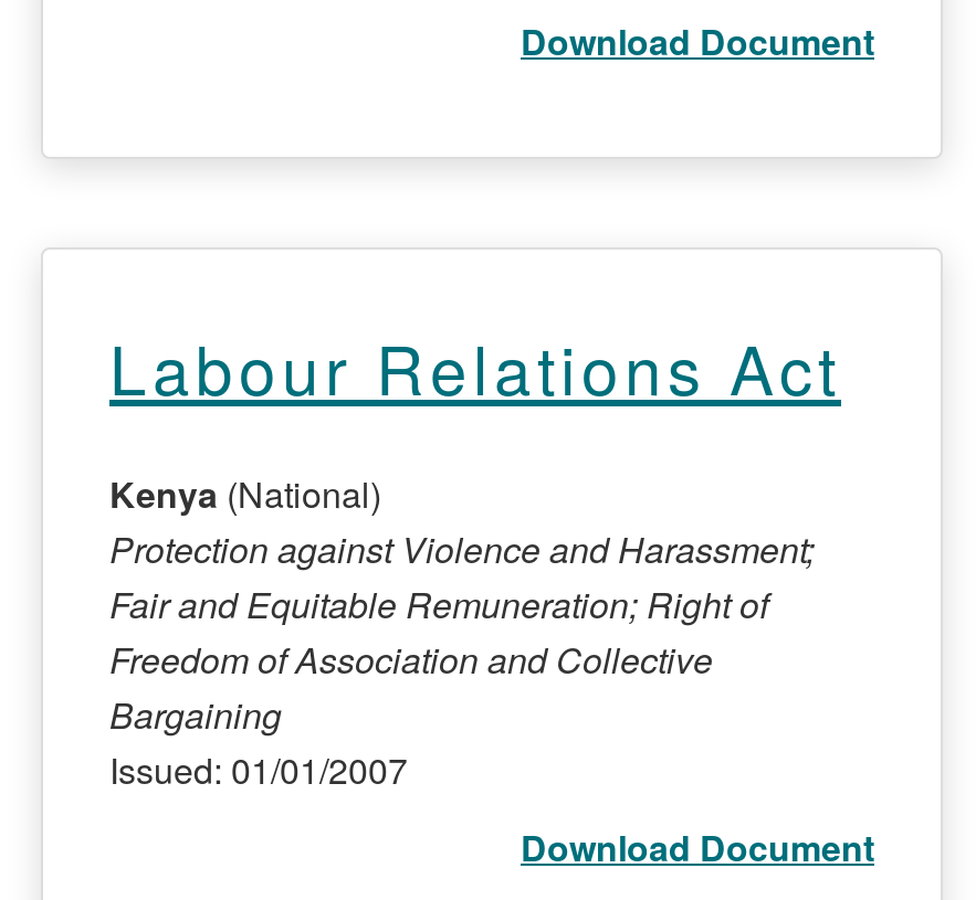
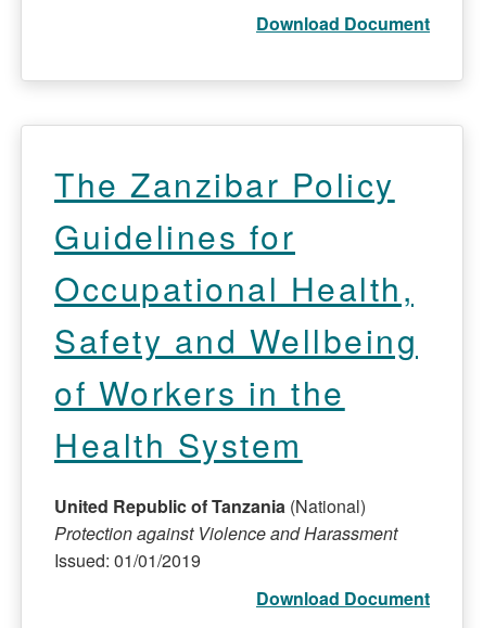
- Labour Relations Act
+ The Zanzibar Policy
+ Guidelines for
+ Occupational Health,
+ Safety and Wellbeing
+ of Workers in the
+ Health System

- Kenya (National)
- Protection against Violence and Harassment;
- Fair and Equitable Remuneration; Right of
- Freedom of Association and Collective
- Bargaining
- Issued: 01/01/2007
+ United Republic of Tanzania (National)
+ Protection against Violence and Harassment
+ Issued: 01/01/2019
